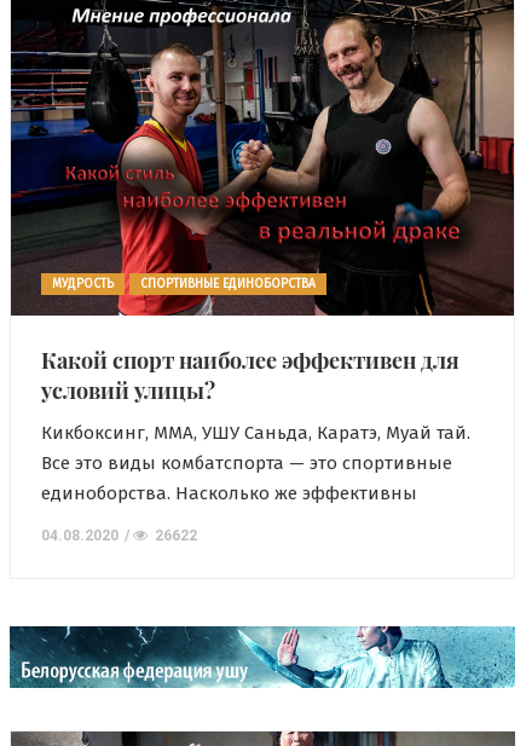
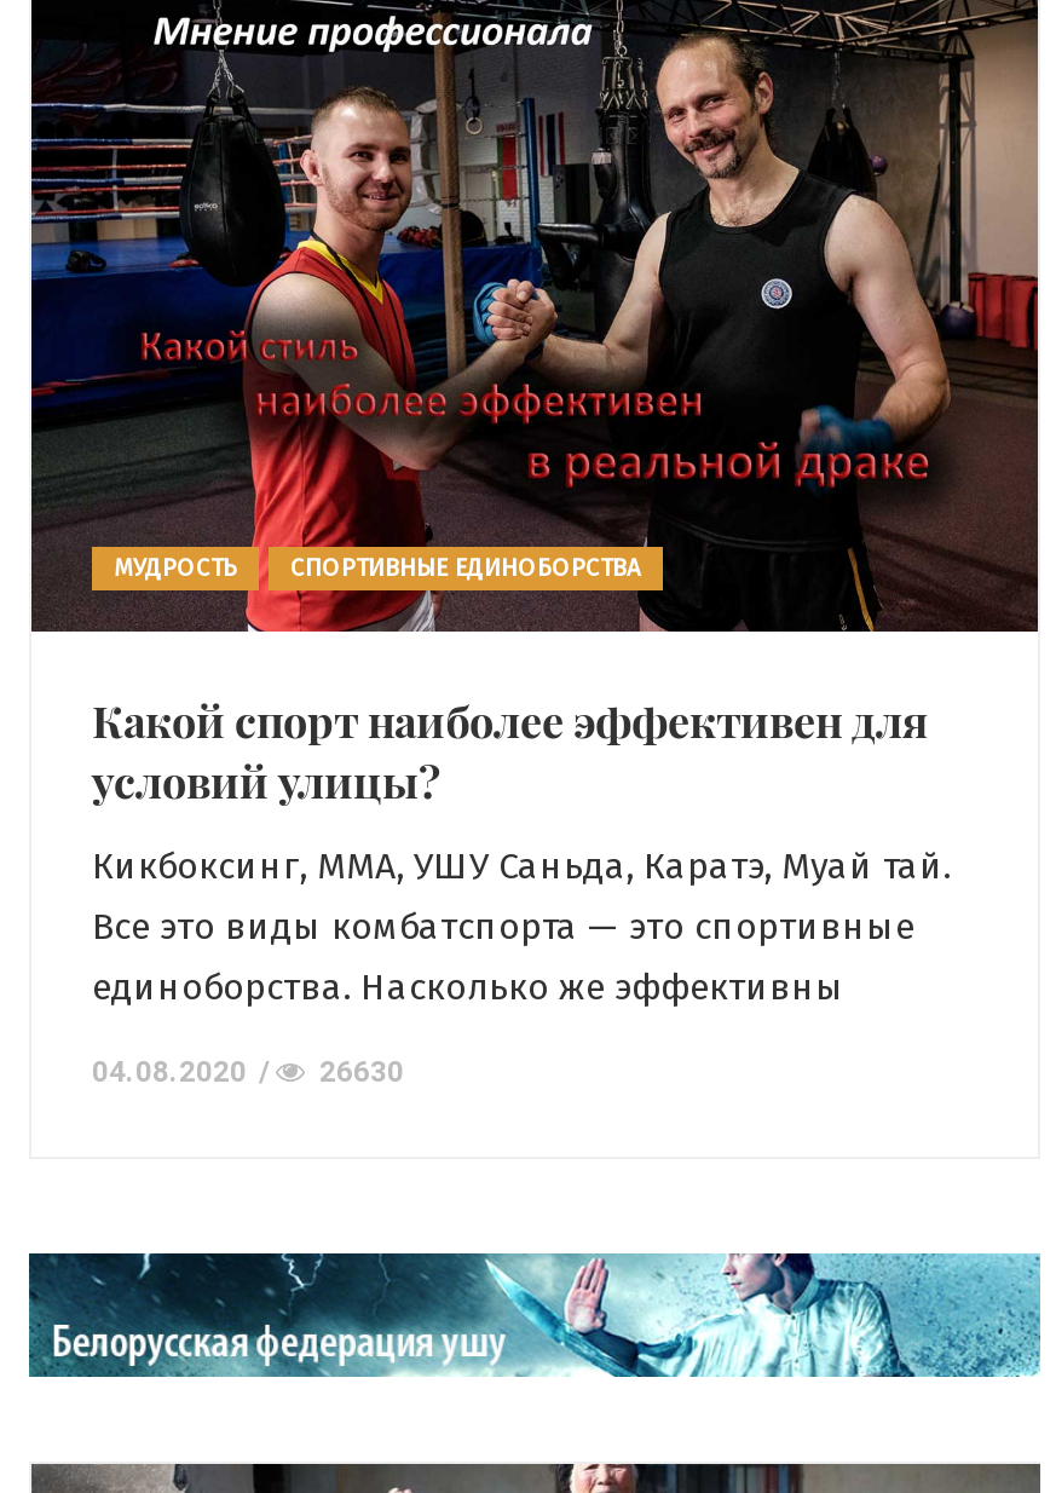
- 04.08.2020 26622
+ 04.08.2020 26630
